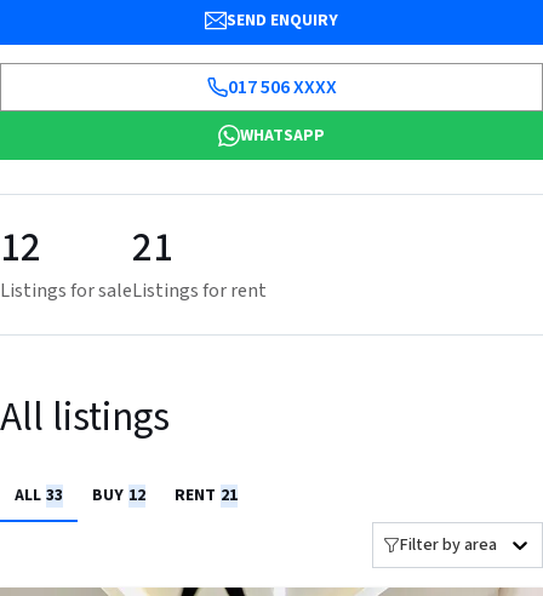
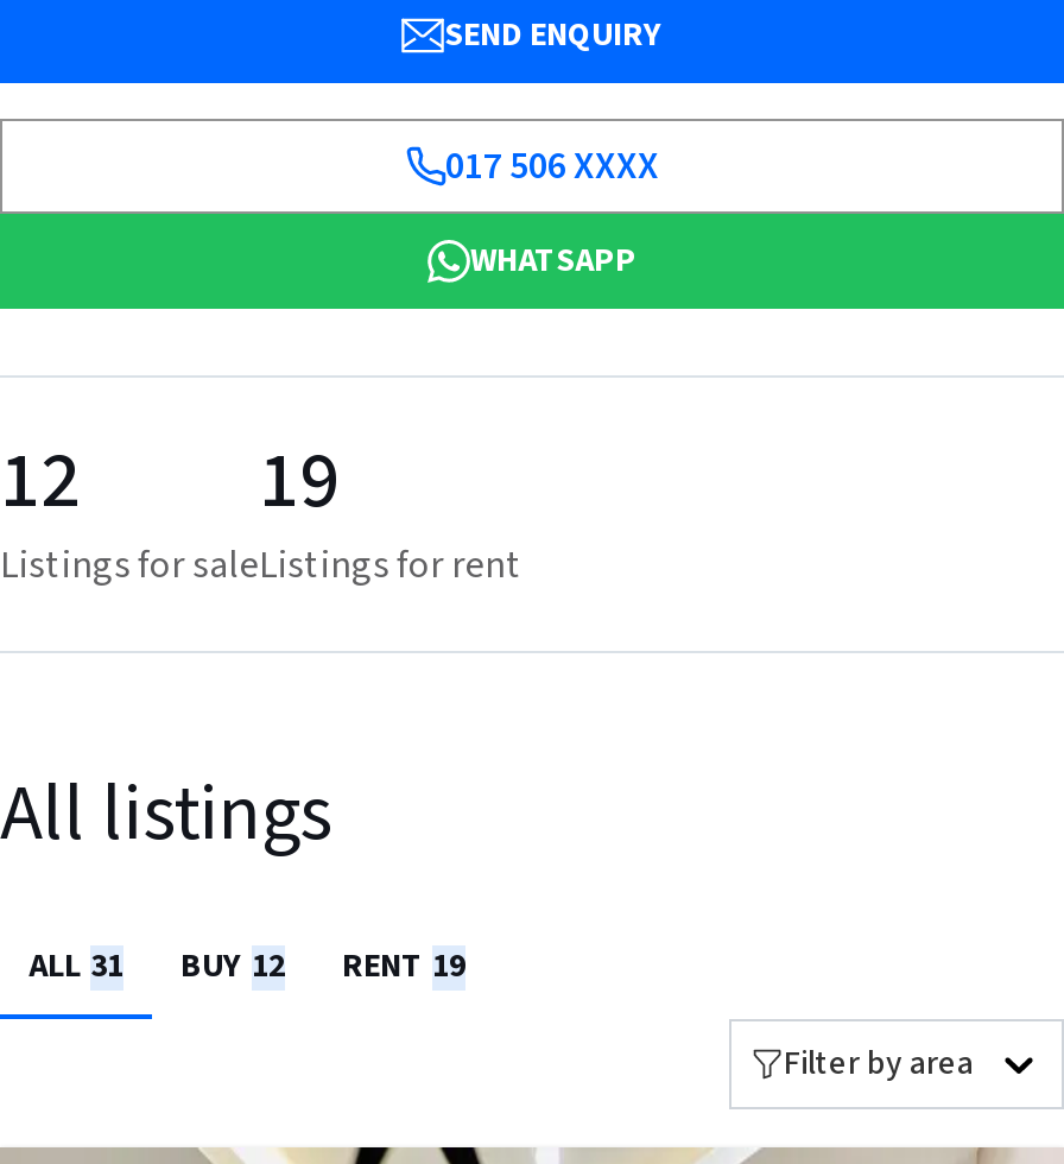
- 12 21
+ 12 19

- ALL 33
+ ALL 31

- RENT 21
+ RENT 19
